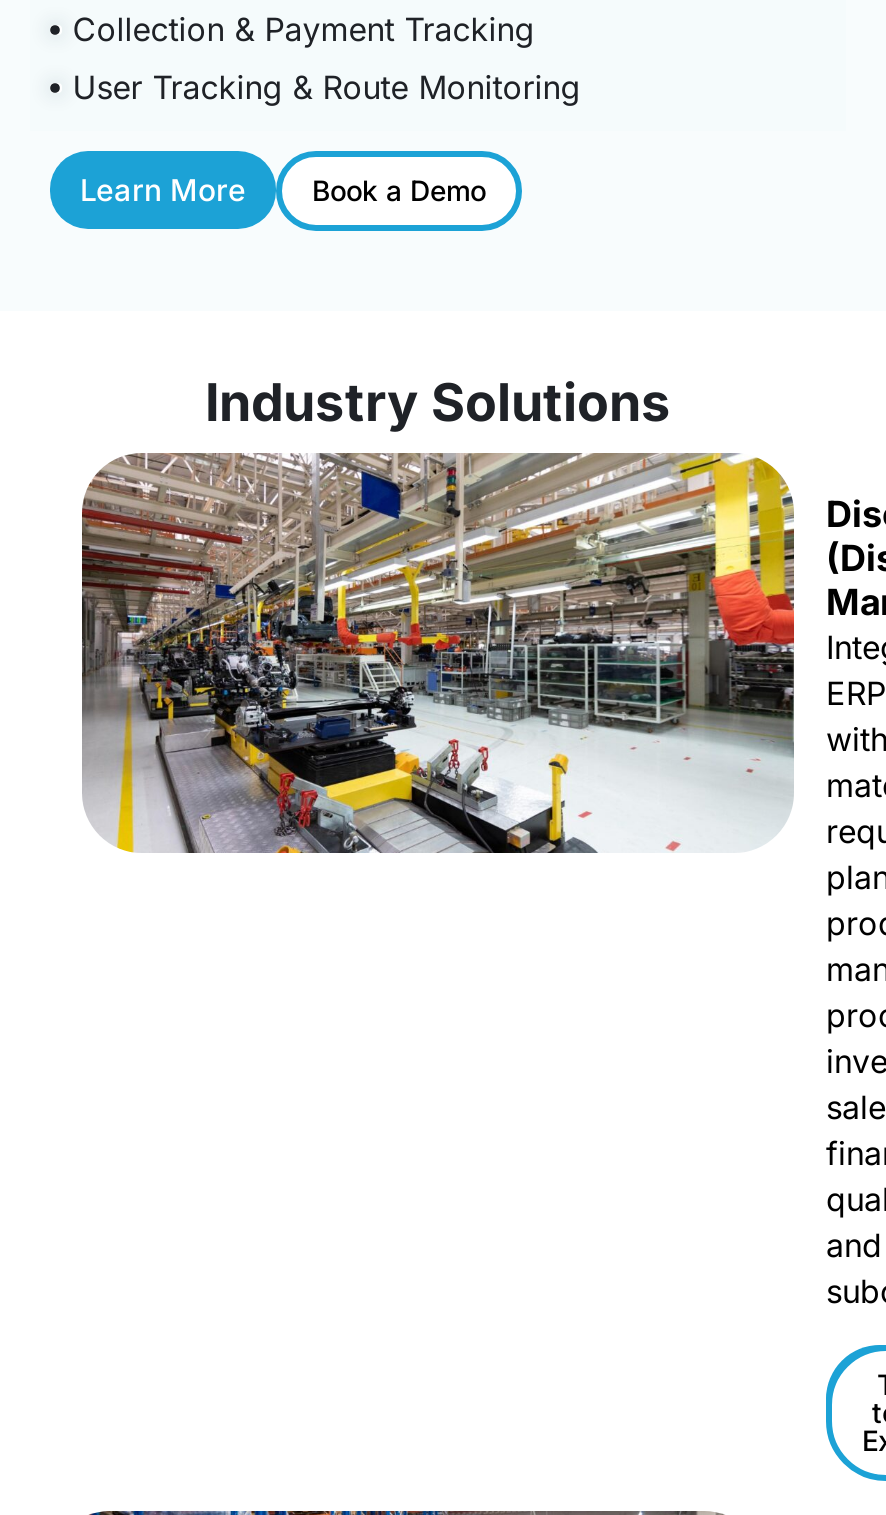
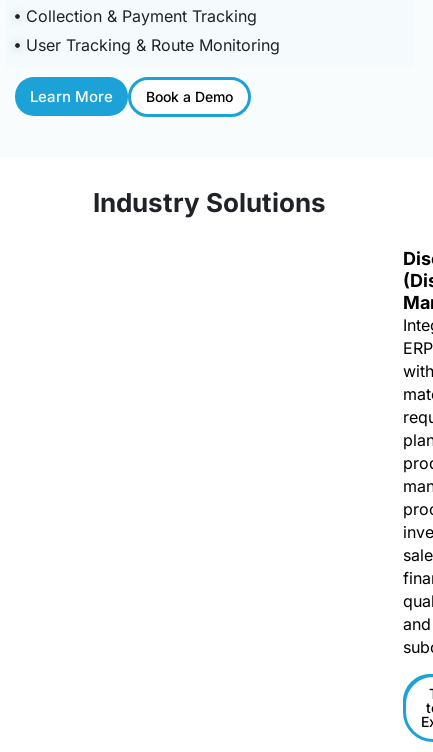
- [image]
